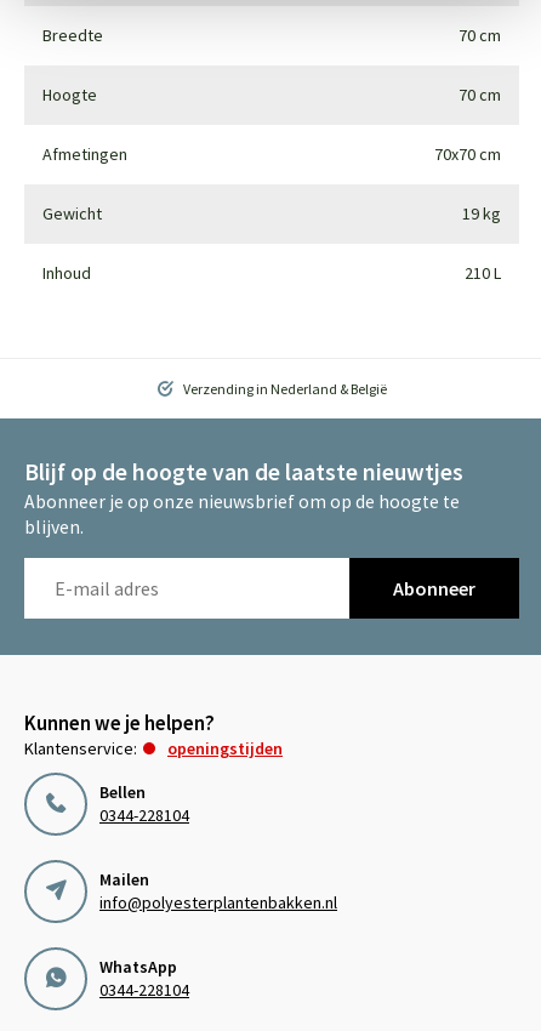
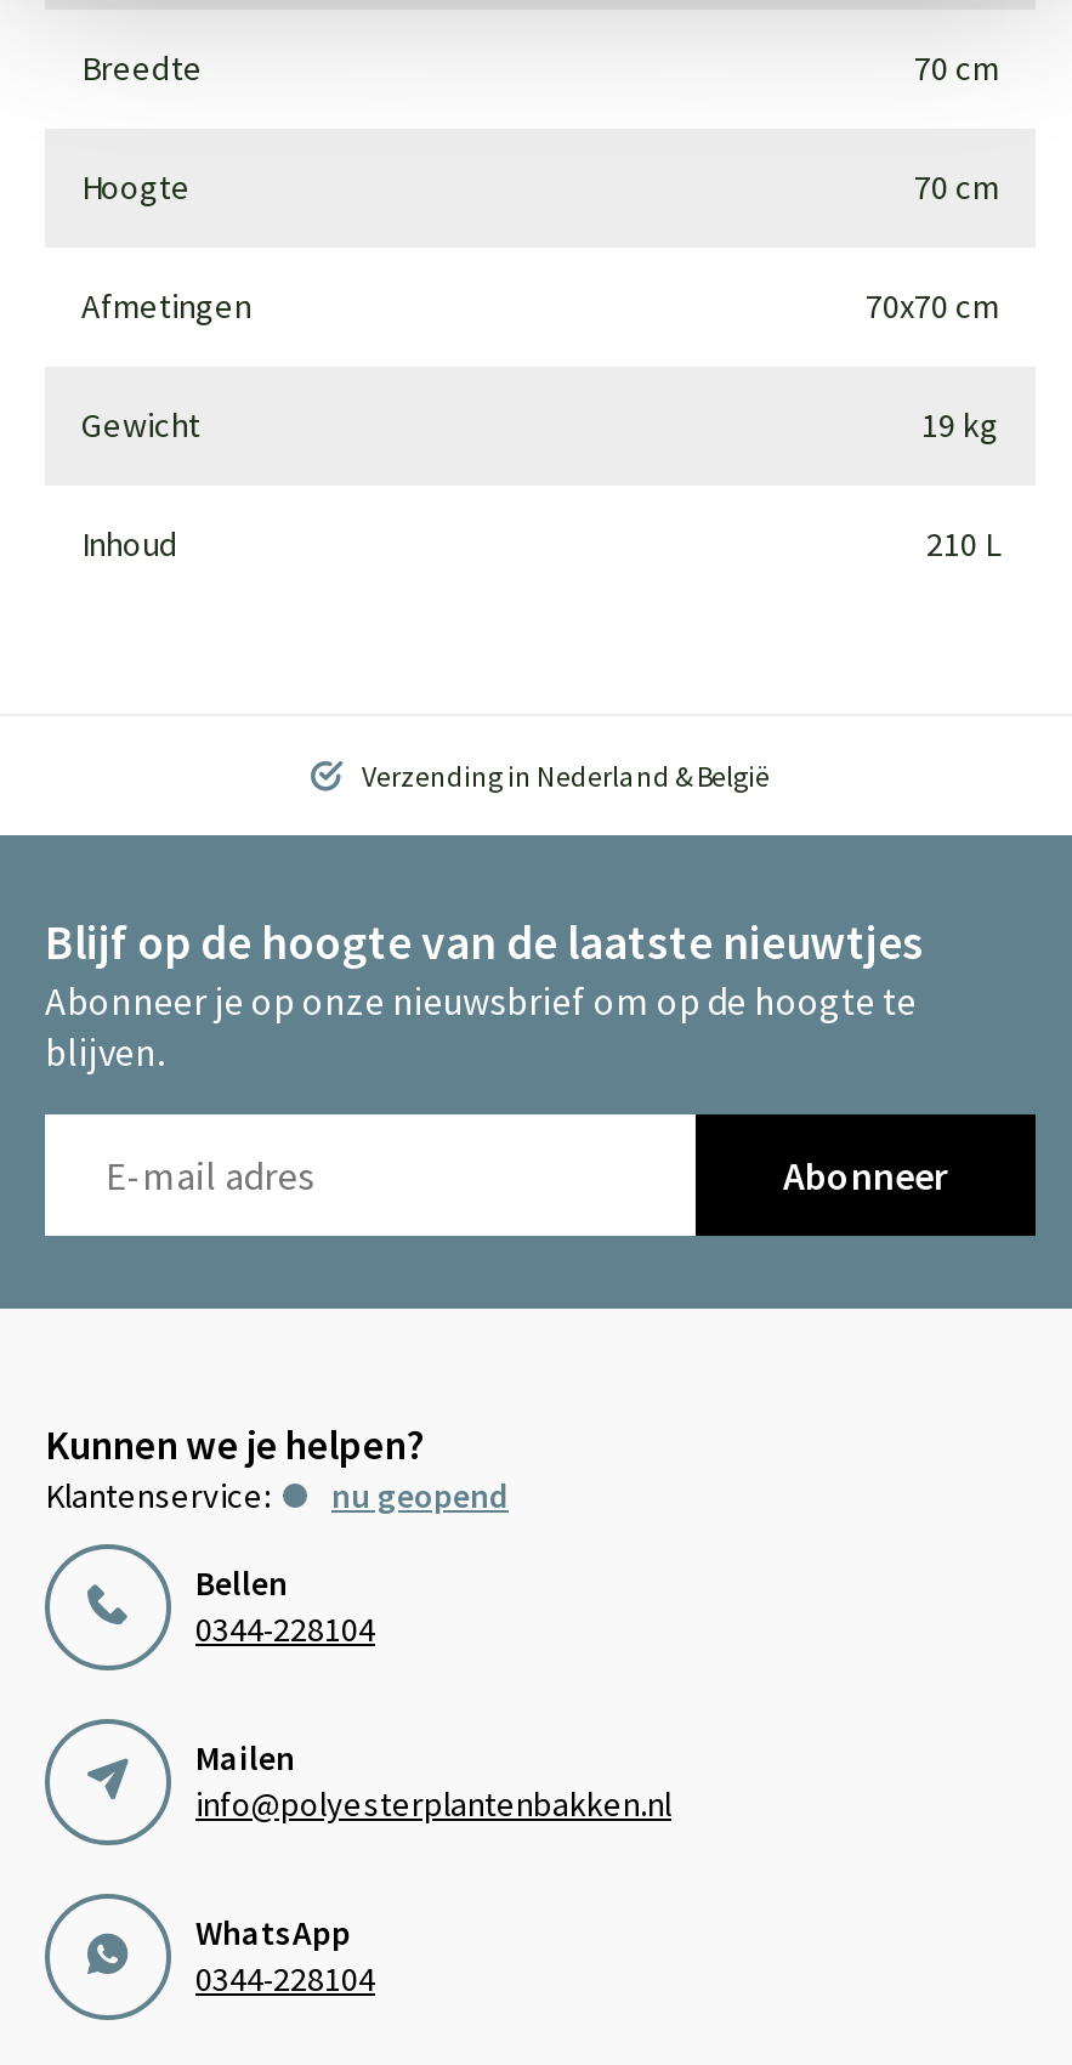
- openingstijden
+ nu geopend
